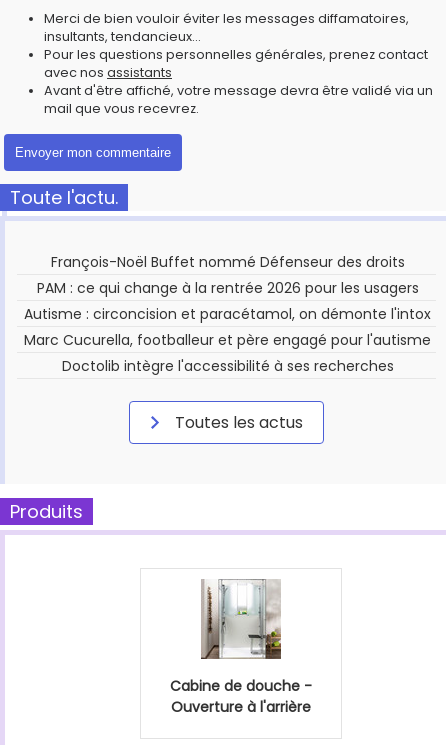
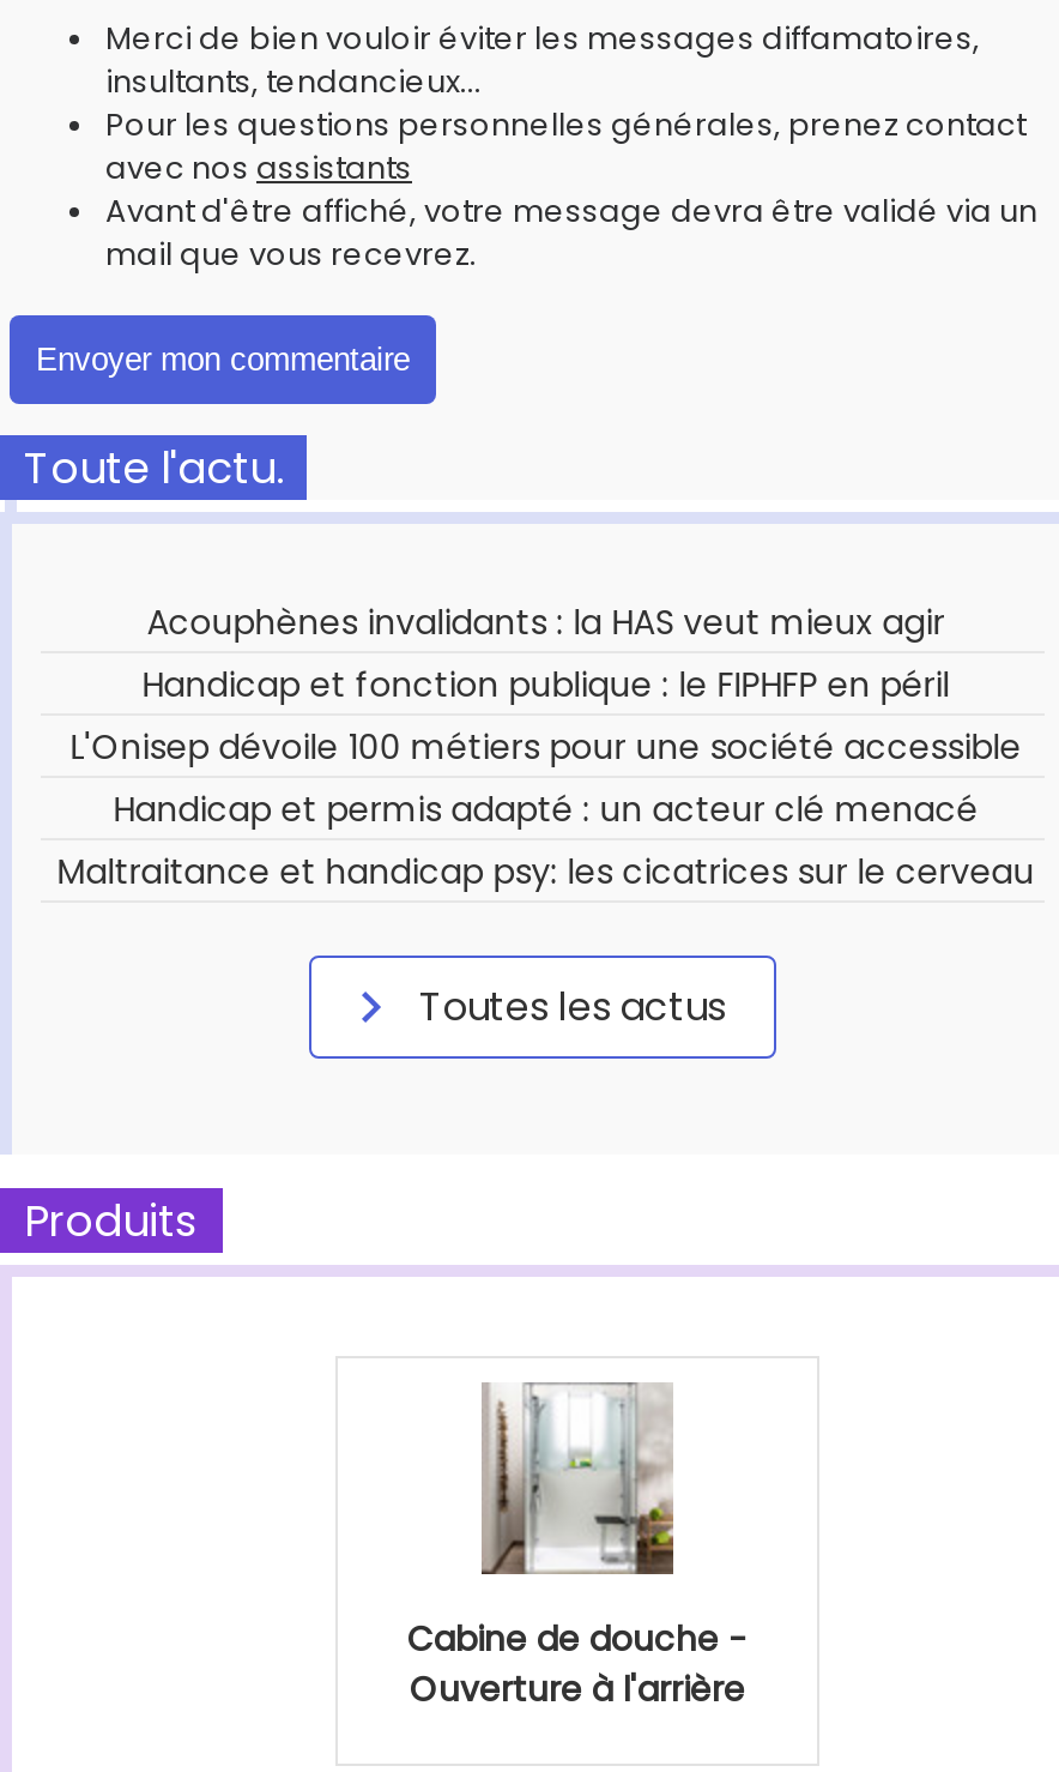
- François-Noël Buffet nommé Défenseur des droits
- PAM : ce qui change à la rentrée 2026 pour les usagers
- Autisme : circoncision et paracétamol, on démonte l'intox
- Marc Cucurella, footballeur et père engagé pour l'autisme
- Doctolib intègre l'accessibilité à ses recherches
+ Acouphènes invalidants : la HAS veut mieux agir
+ Handicap et fonction publique : le FIPHFP en péril
+ L'Onisep dévoile 100 métiers pour une société accessible
+ Handicap et permis adapté : un acteur clé menacé
+ Maltraitance et handicap psy: les cicatrices sur le cerveau
